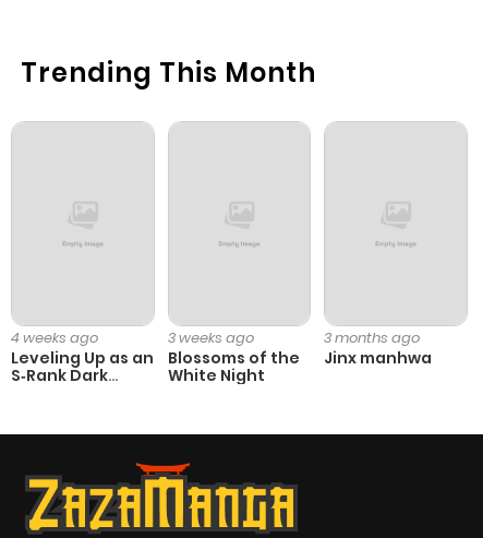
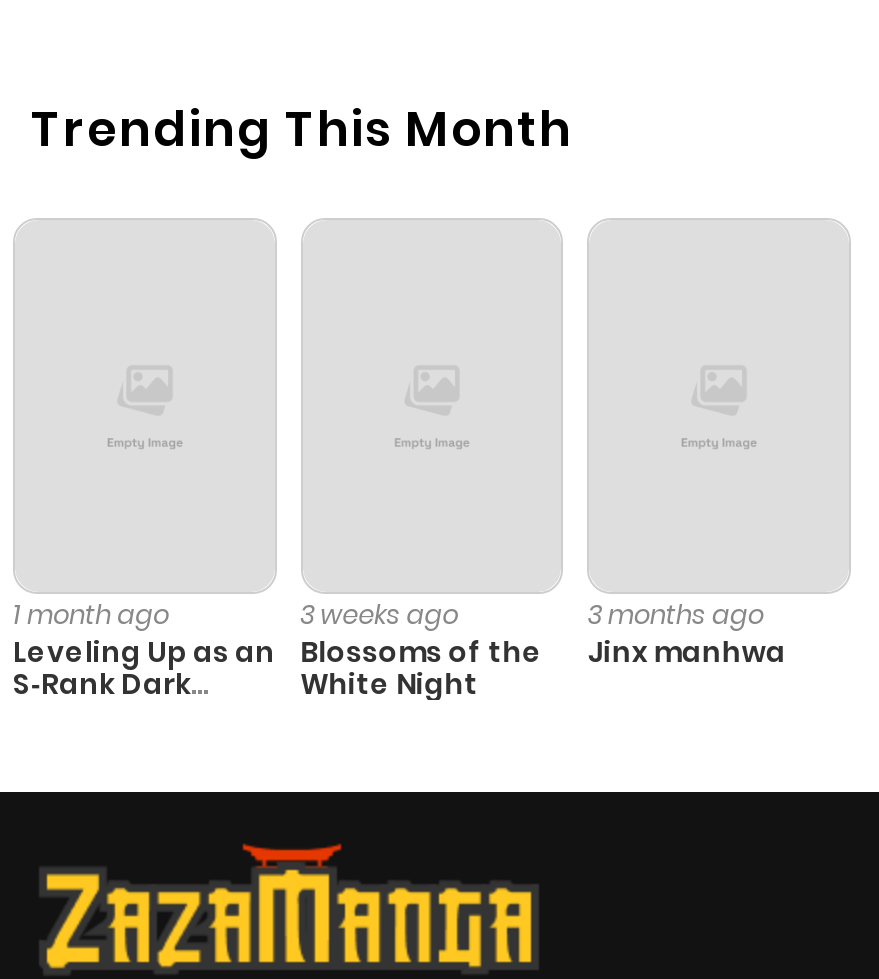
- 4 weeks ago
+ 1 month ago
